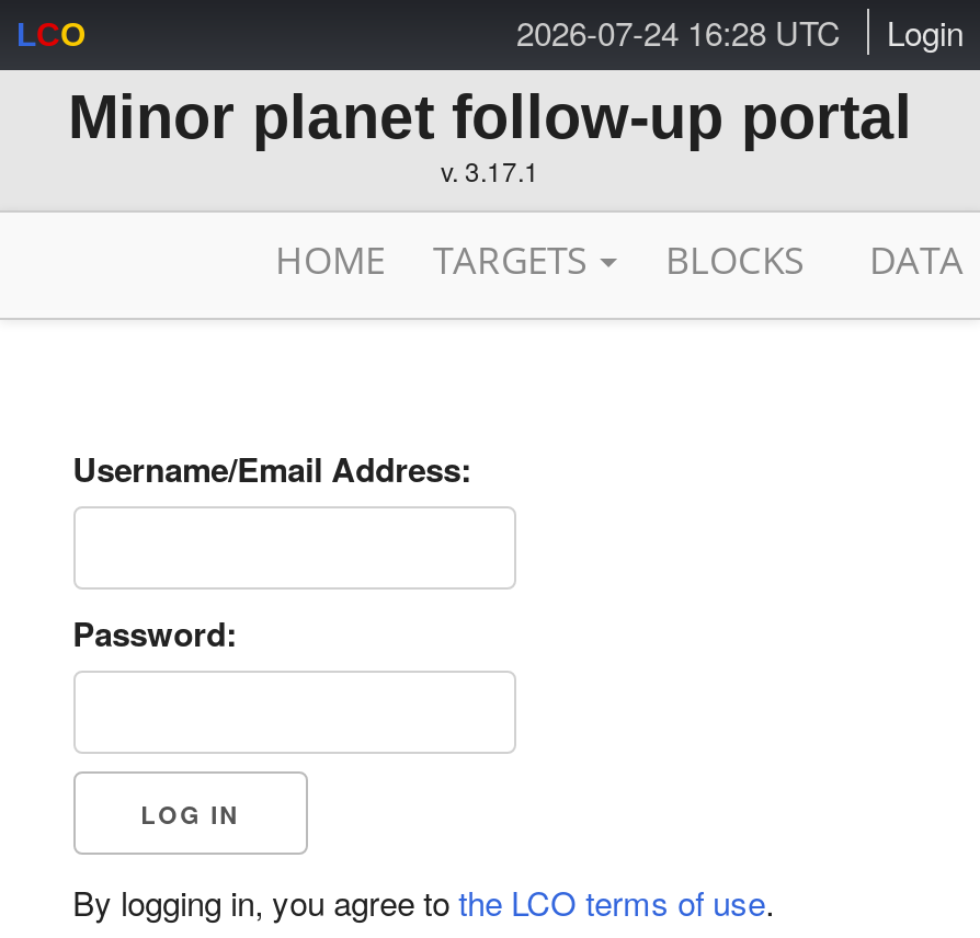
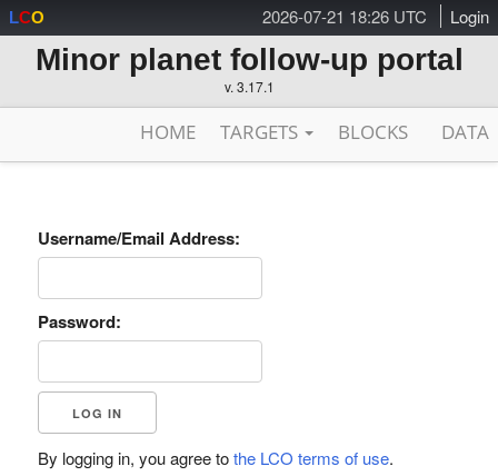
- 2026-07-24 16:28 UTC Login
+ 2026-07-21 18:26 UTC Login
